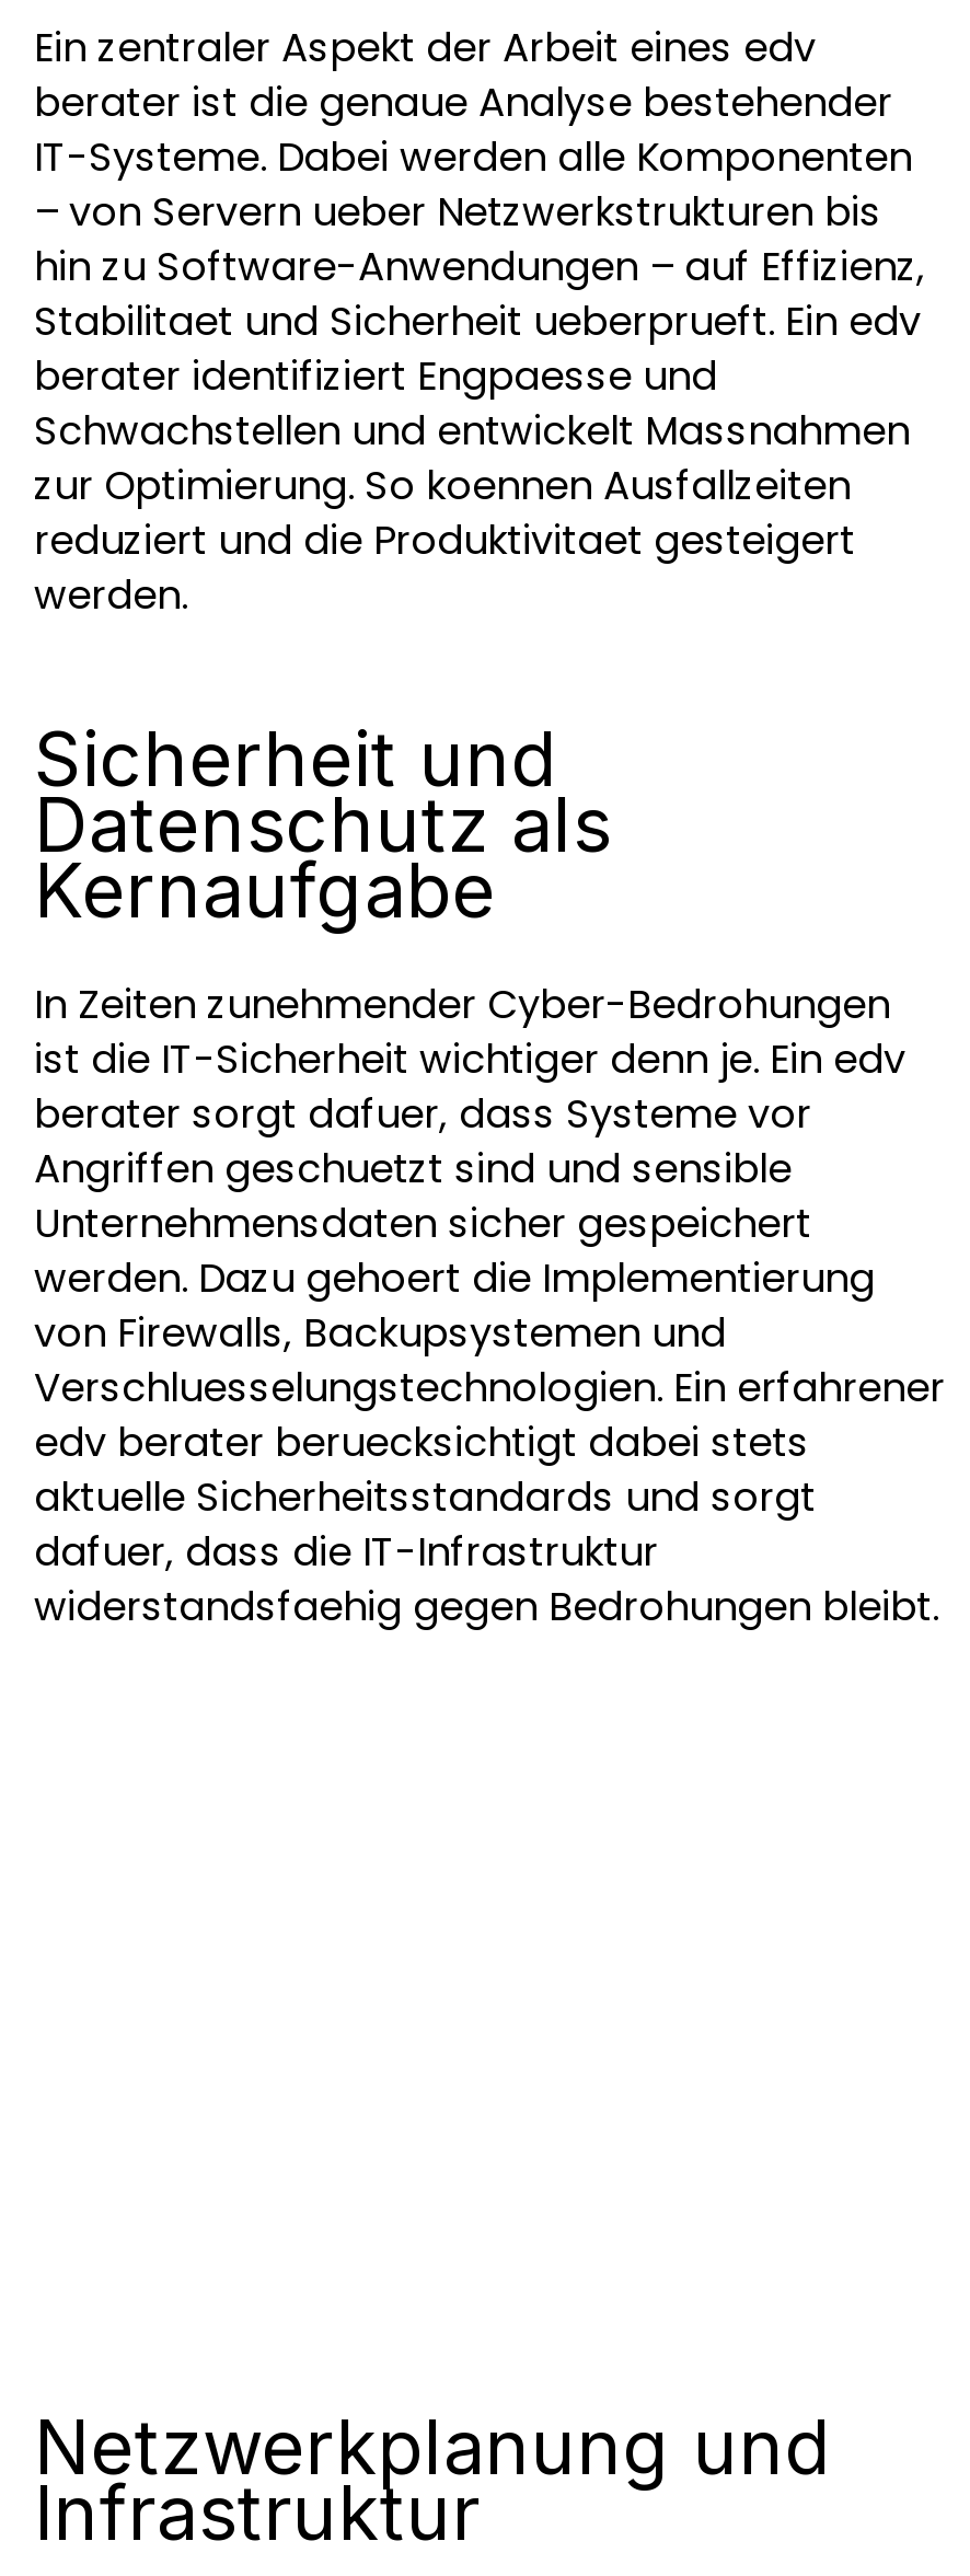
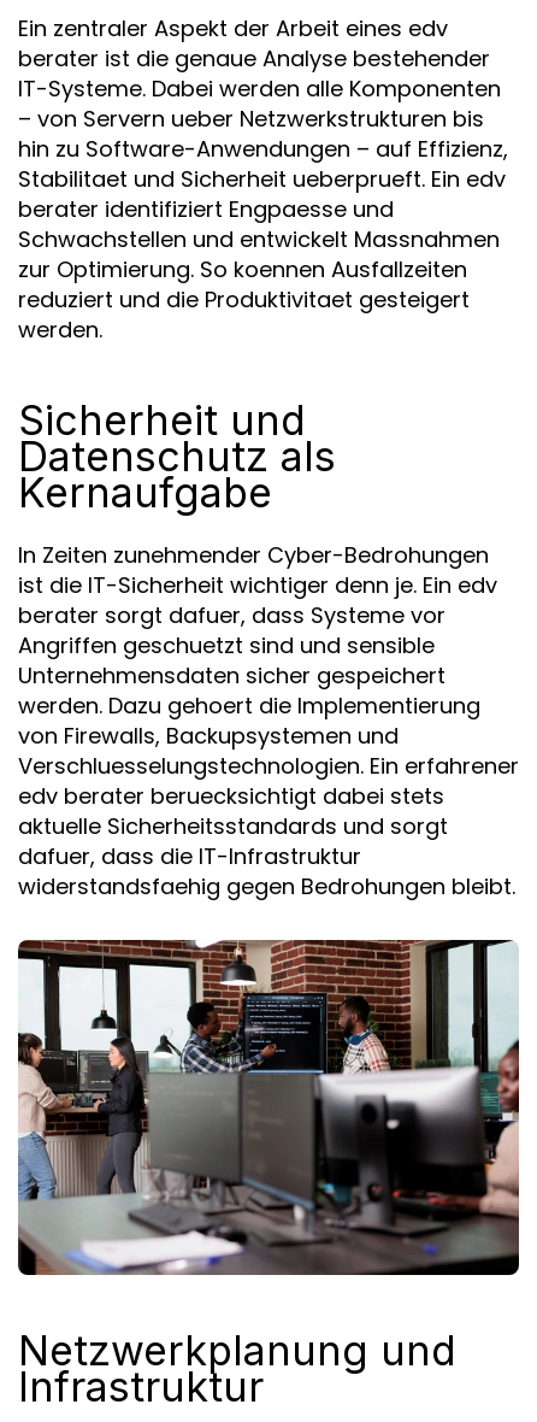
+ [image]
